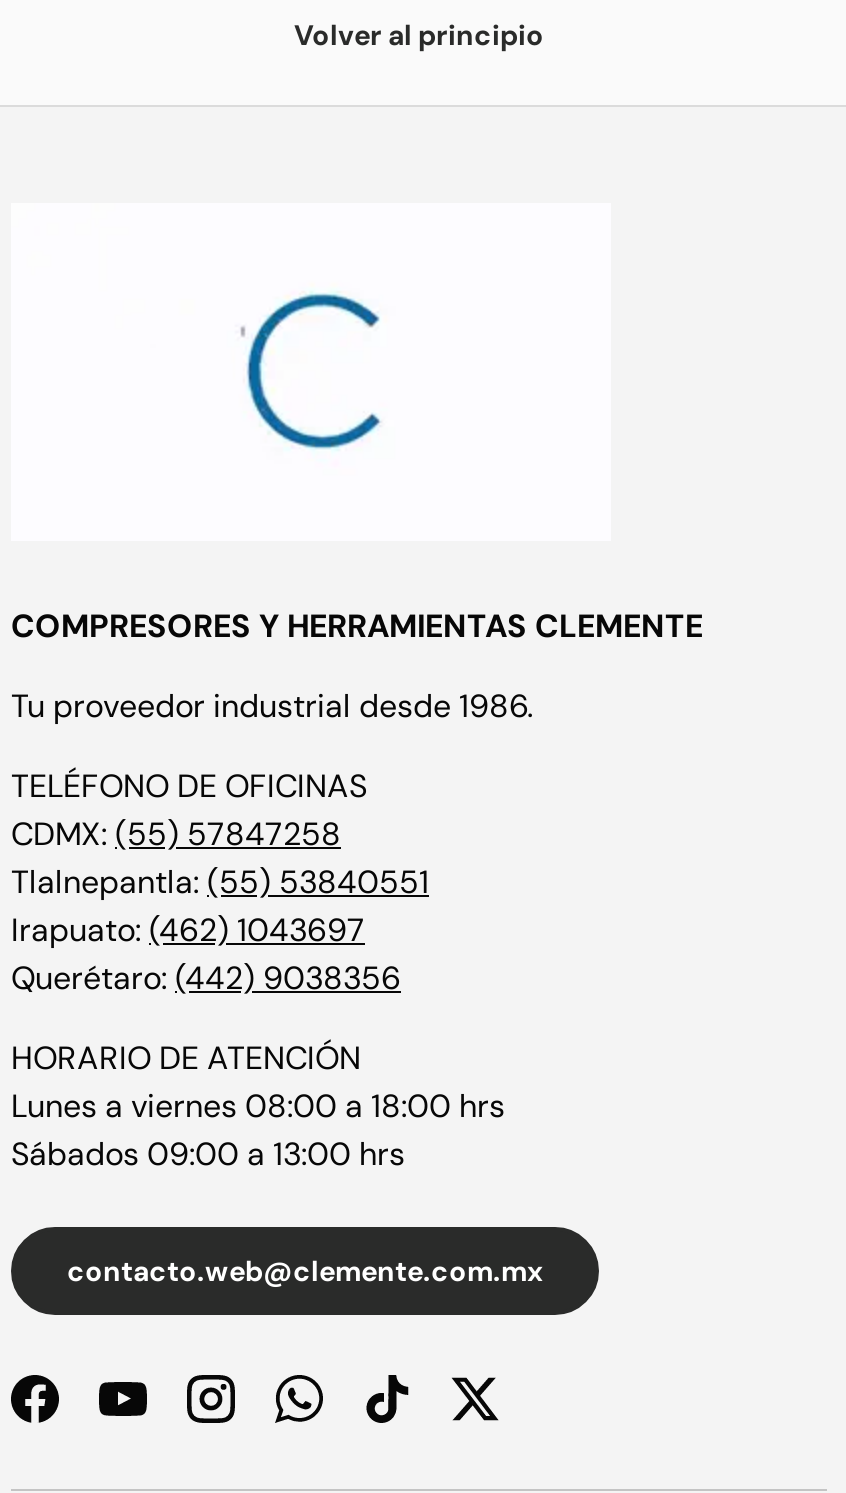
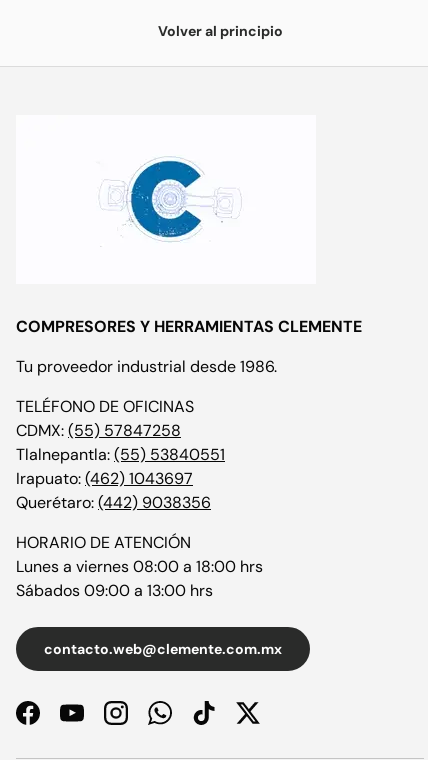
- [image]
+ [image]
